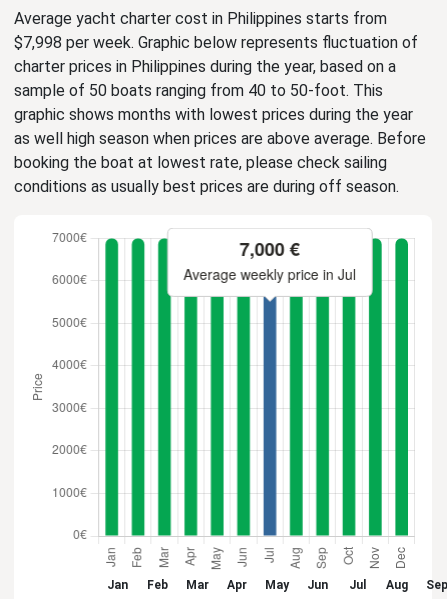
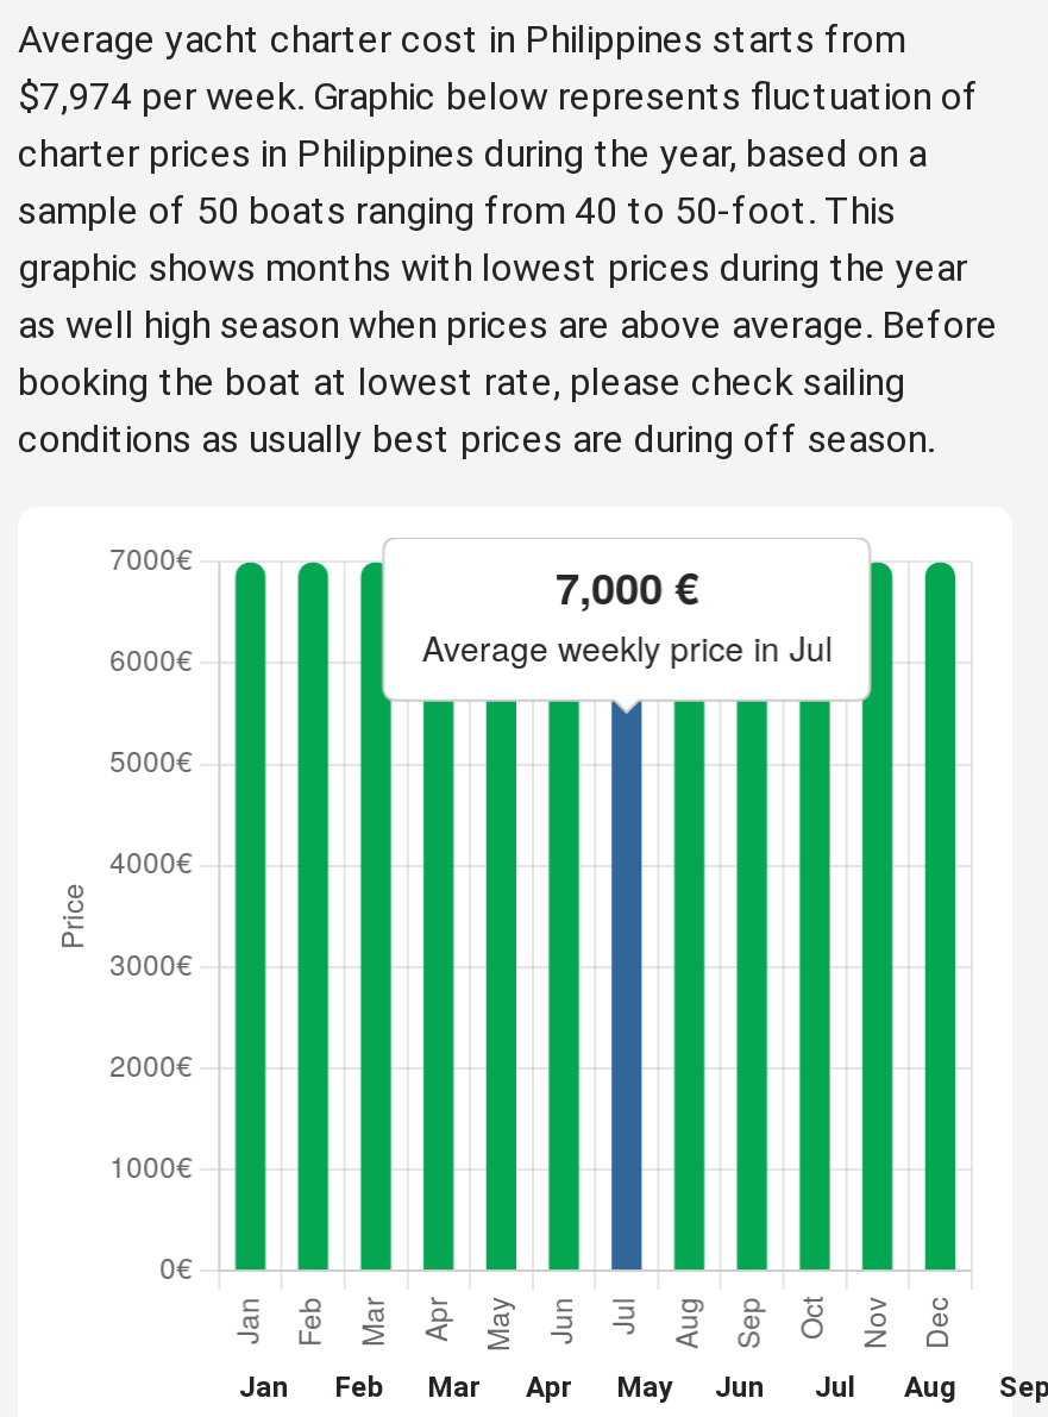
- $7,998 per week. Graphic below represents fluctuation of
+ $7,974 per week. Graphic below represents fluctuation of
